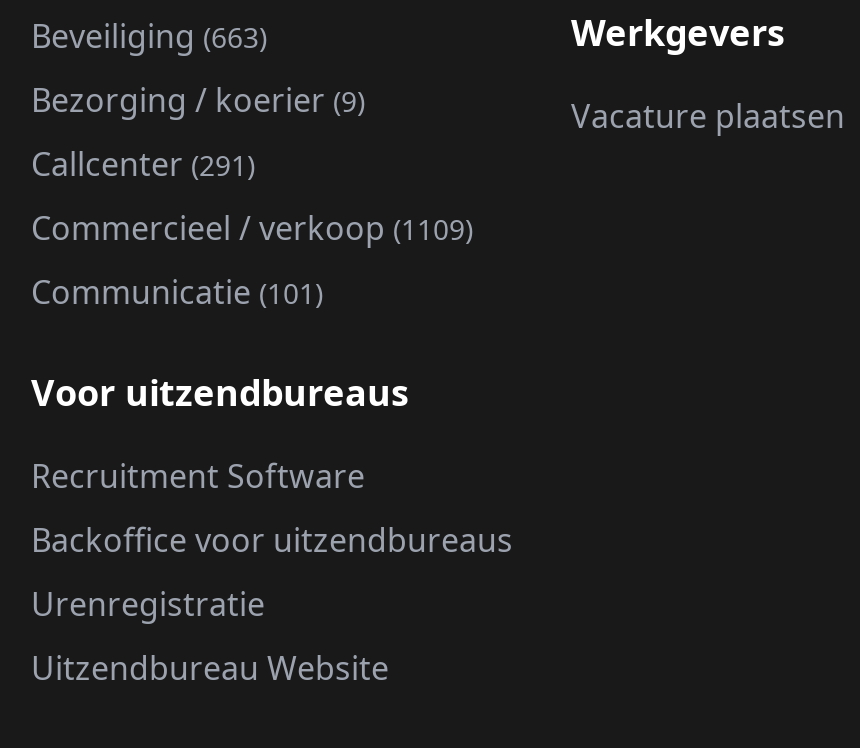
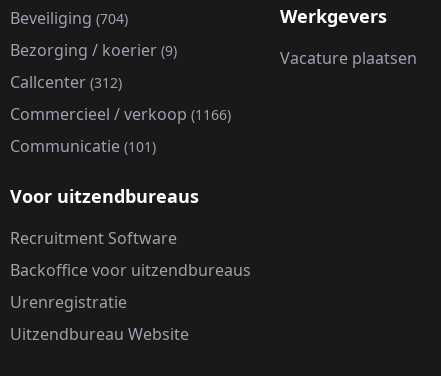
- Beveiliging (663)
+ Beveiliging (704)

- Callcenter (291)
+ Callcenter (312)

- Commercieel / verkoop (1109)
+ Commercieel / verkoop (1166)
